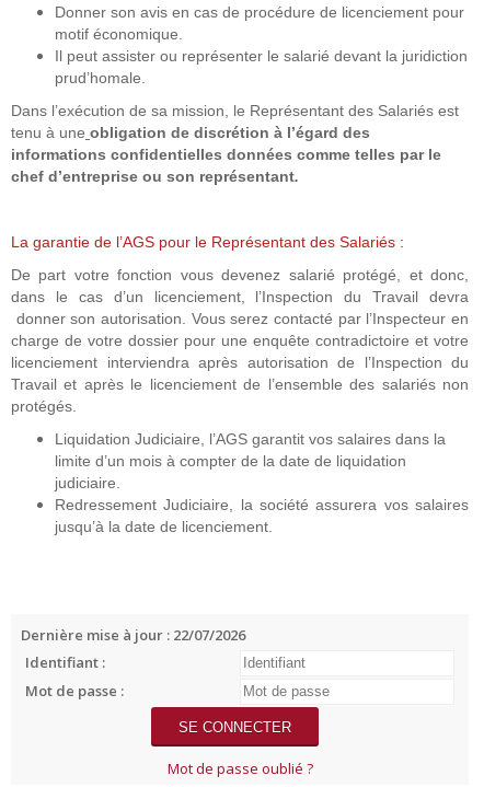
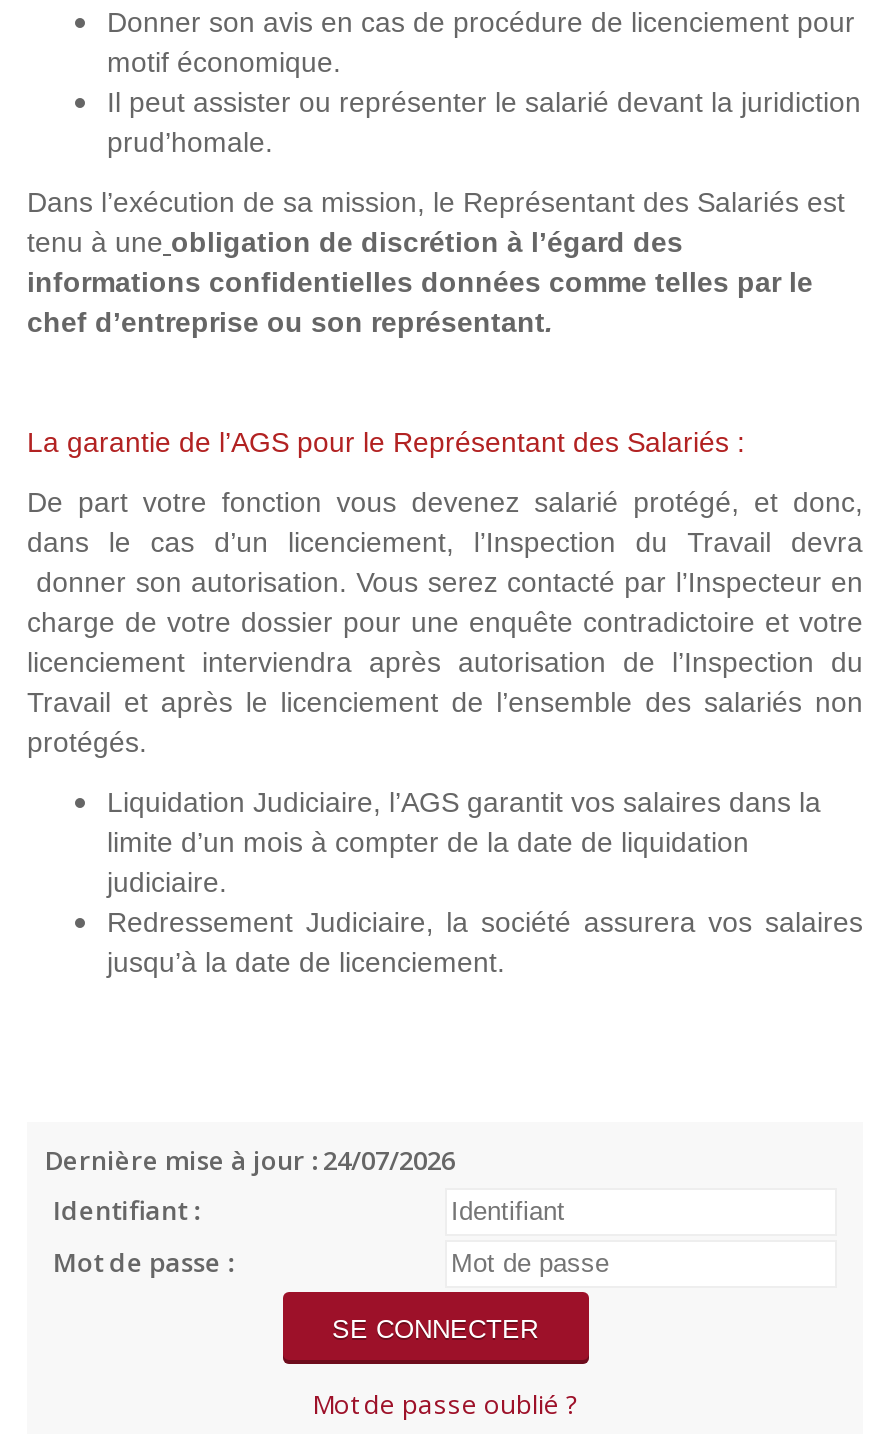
- Dernière mise à jour : 22/07/2026
+ Dernière mise à jour : 24/07/2026
